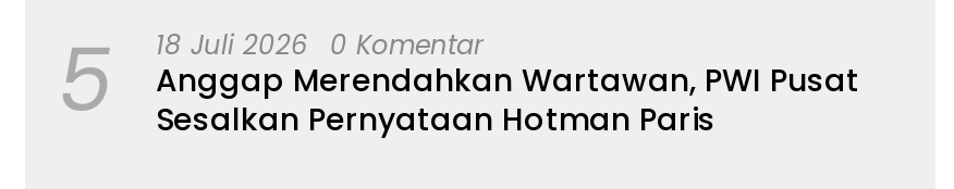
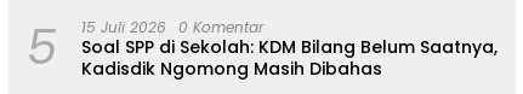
- 18 Juli 2026 0 Komentar
- Anggap Merendahkan Wartawan, PWI Pusat
- Sesalkan Pernyataan Hotman Paris
+ 15 Juli 2026 0 Komentar
+ Soal SPP di Sekolah: KDM Bilang Belum Saatnya,
+ Kadisdik Ngomong Masih Dibahas
